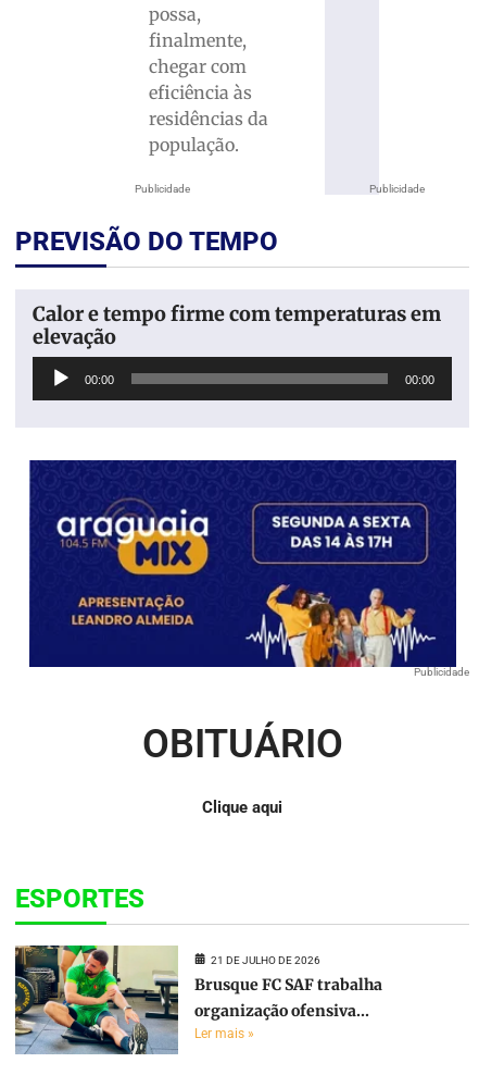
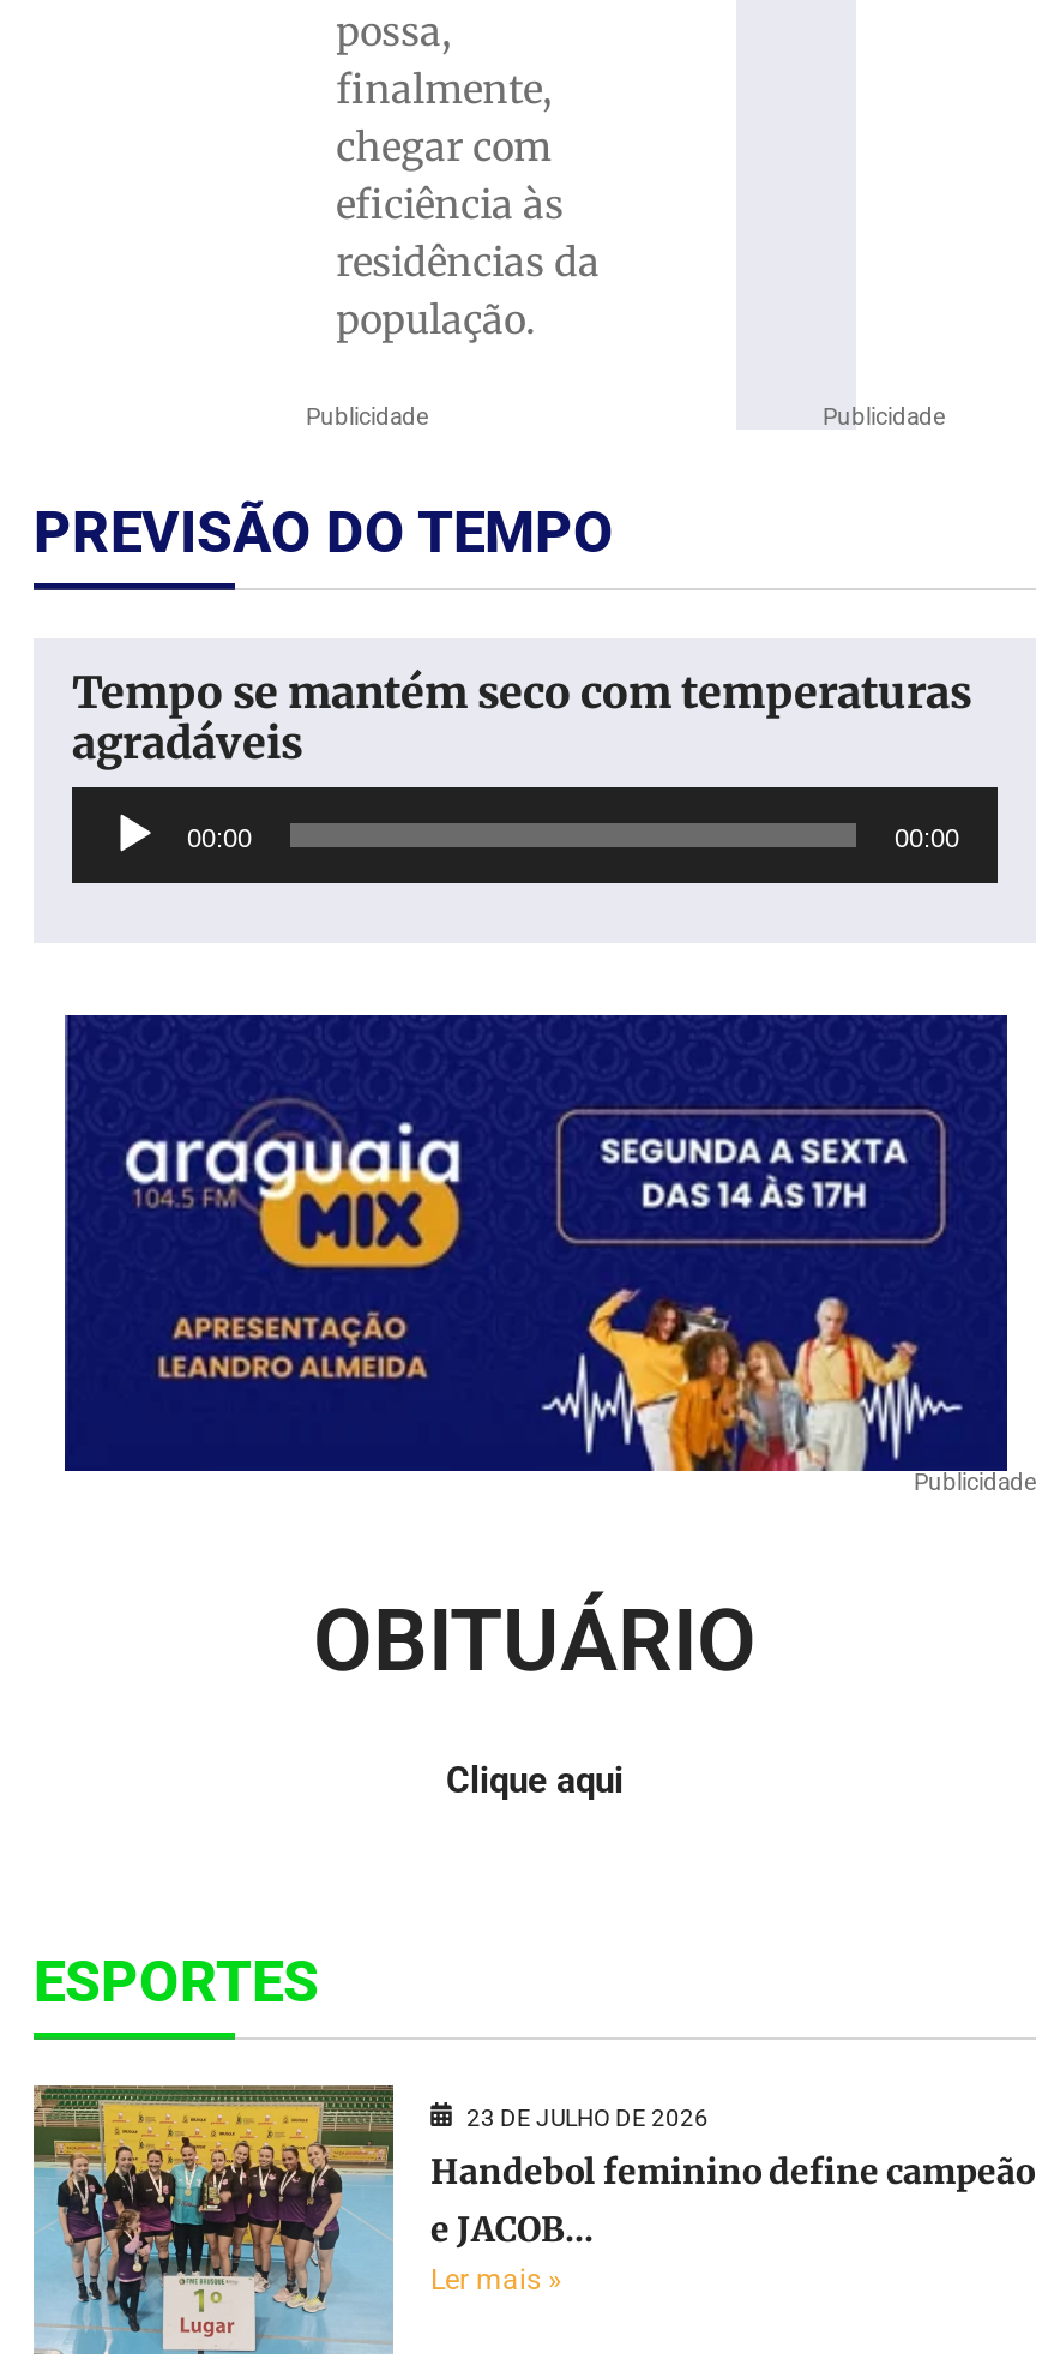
- Calor e tempo firme com temperaturas em
- elevação
+ Tempo se mantém seco com temperaturas
+ agradáveis

- [image]
- 21 DE JULHO DE 2026
- Brusque FC SAF trabalha
- organização ofensiva...
+ [image]
+ 23 DE JULHO DE 2026
+ Handebol feminino define campeão
+ e JACOB...
